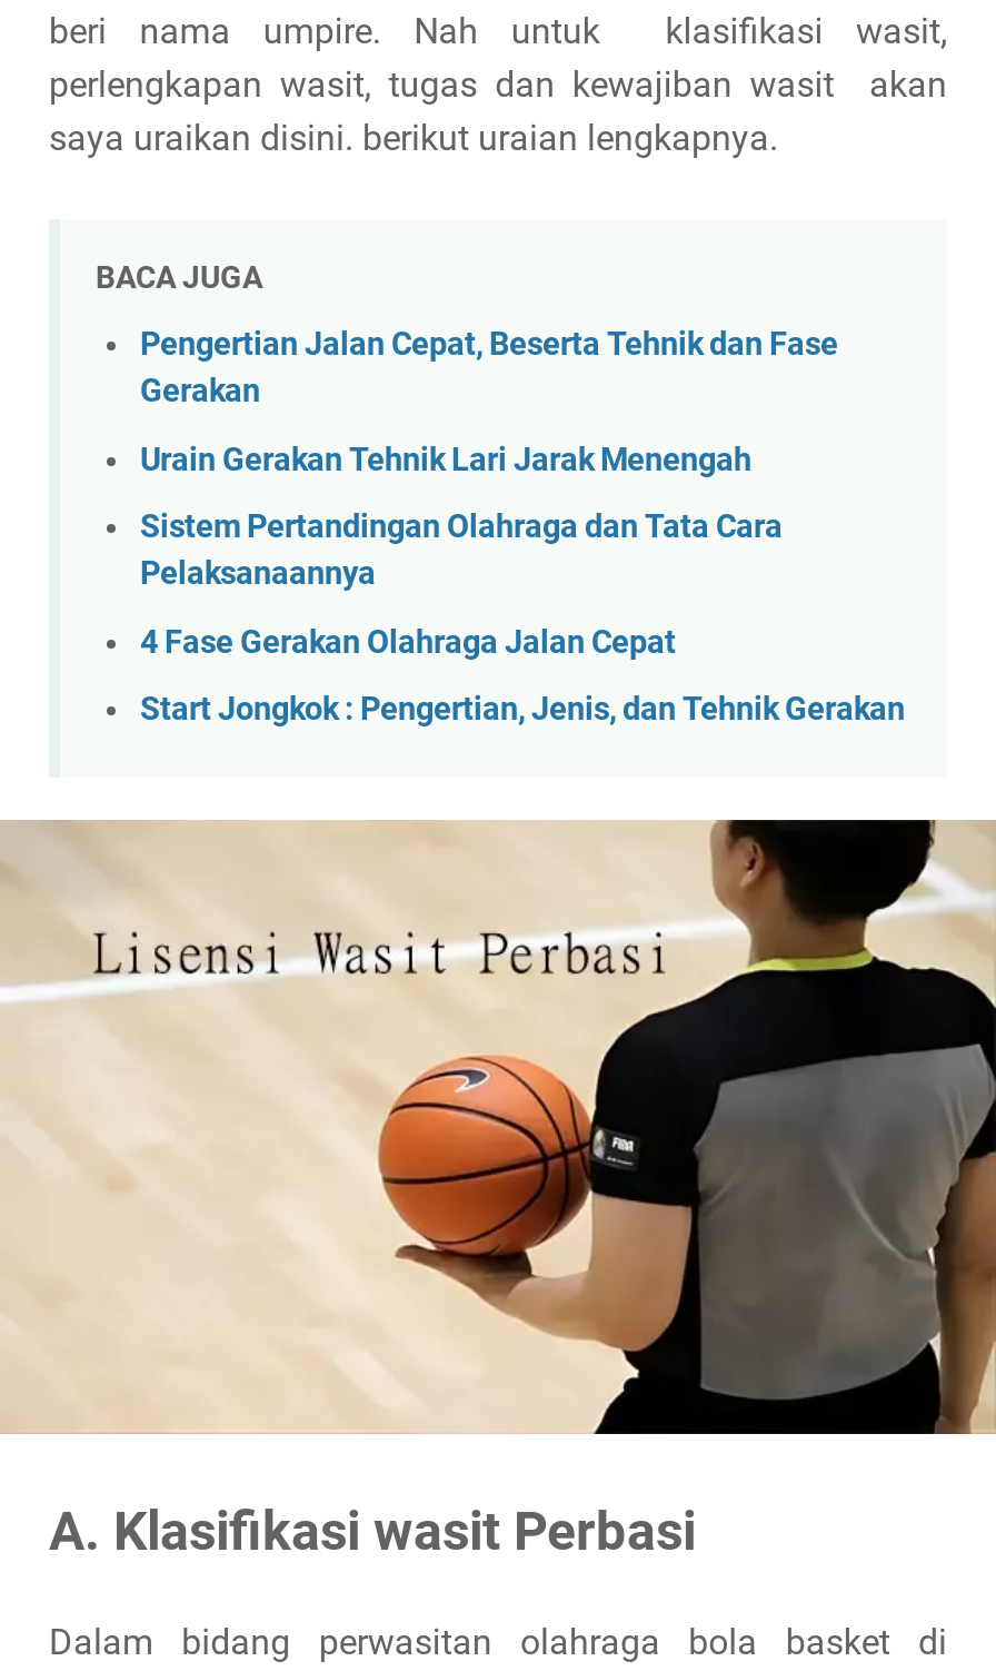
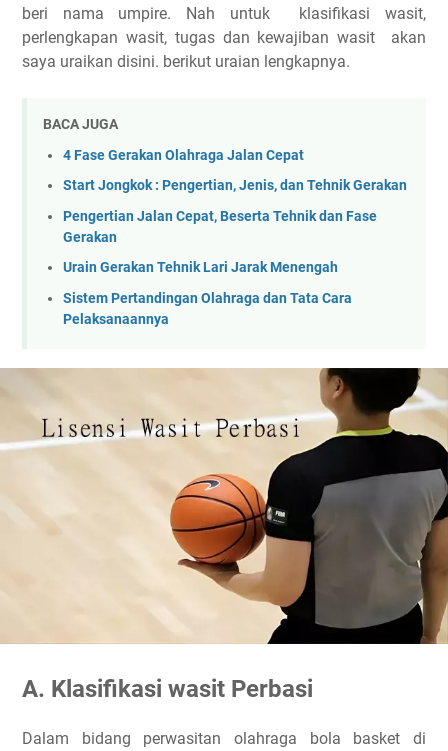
moved down: Pengertian Jalan Cepat, Beserta Tehnik dan Fase | Gerakan | Urain Gerakan Tehnik Lari Jarak Menengah | Sistem Pertandingan Olahraga dan Tata Cara | Pelaksanaannya

moved up: 4 Fase Gerakan Olahraga Jalan Cepat | Start Jongkok : Pengertian, Jenis, dan Tehnik Gerakan
